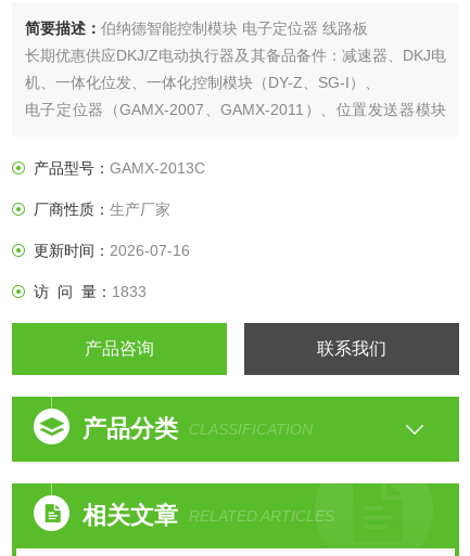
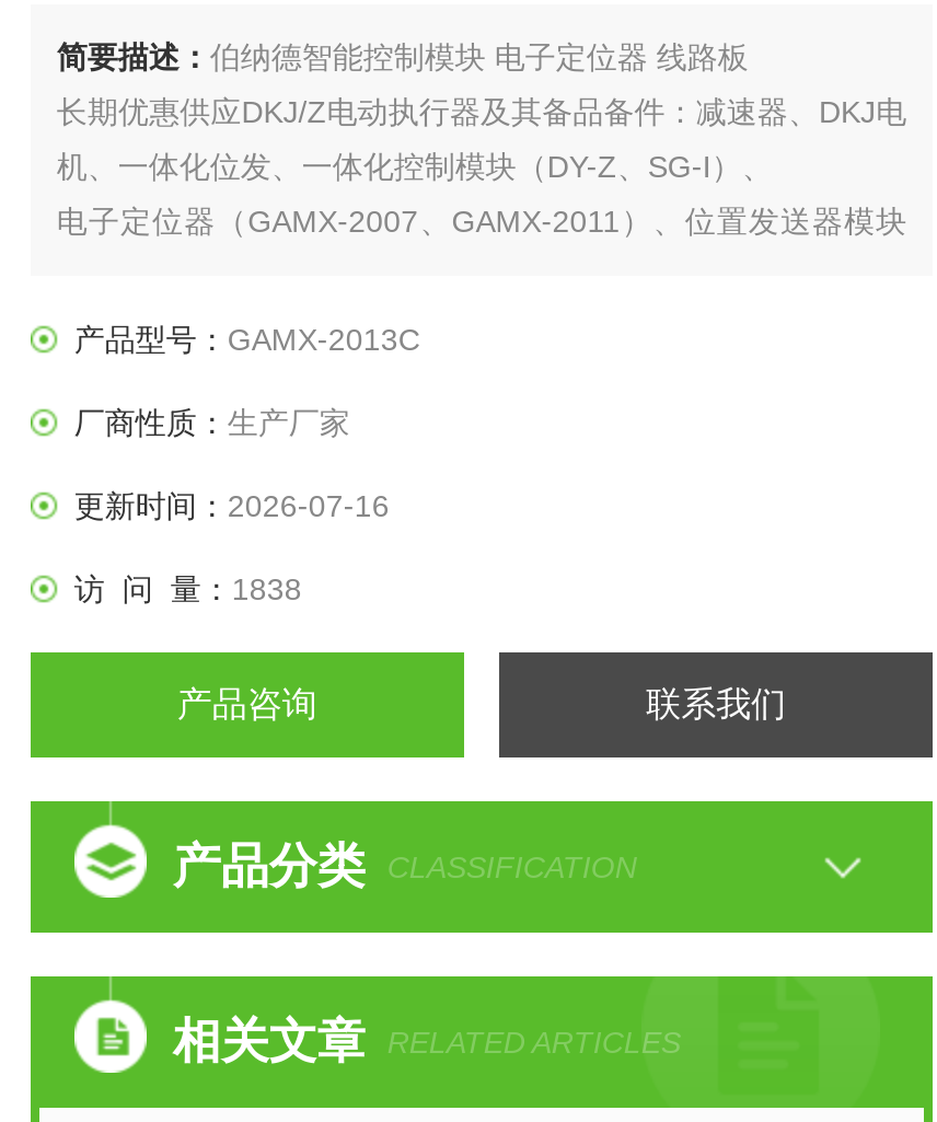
- 访 问 量：1833
+ 访 问 量：1838
